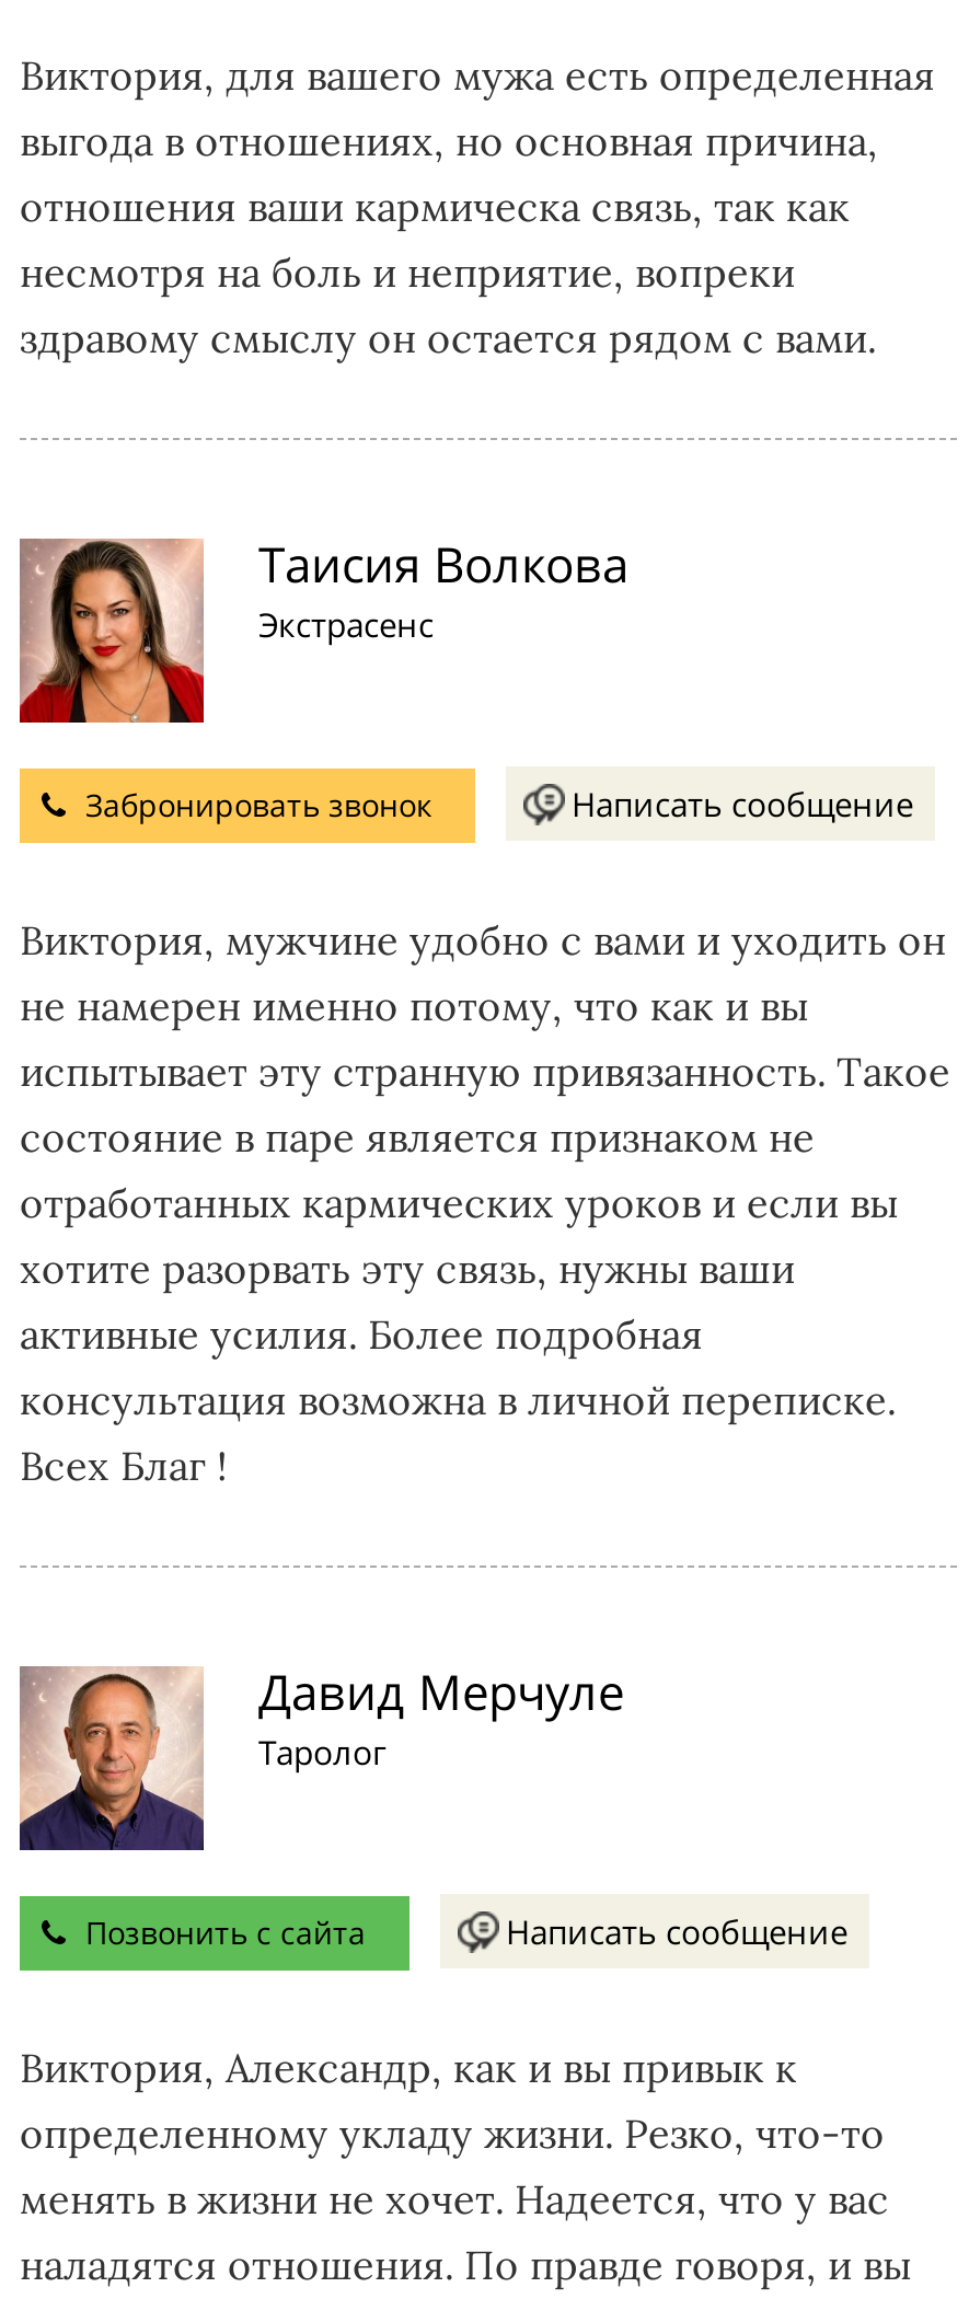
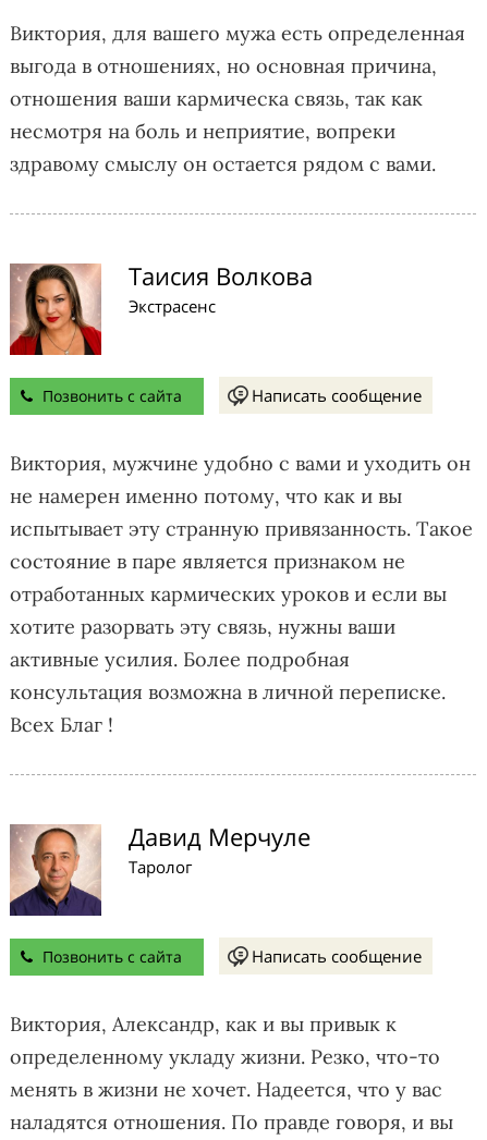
- Забронировать звонок
+ Позвонить с сайта
